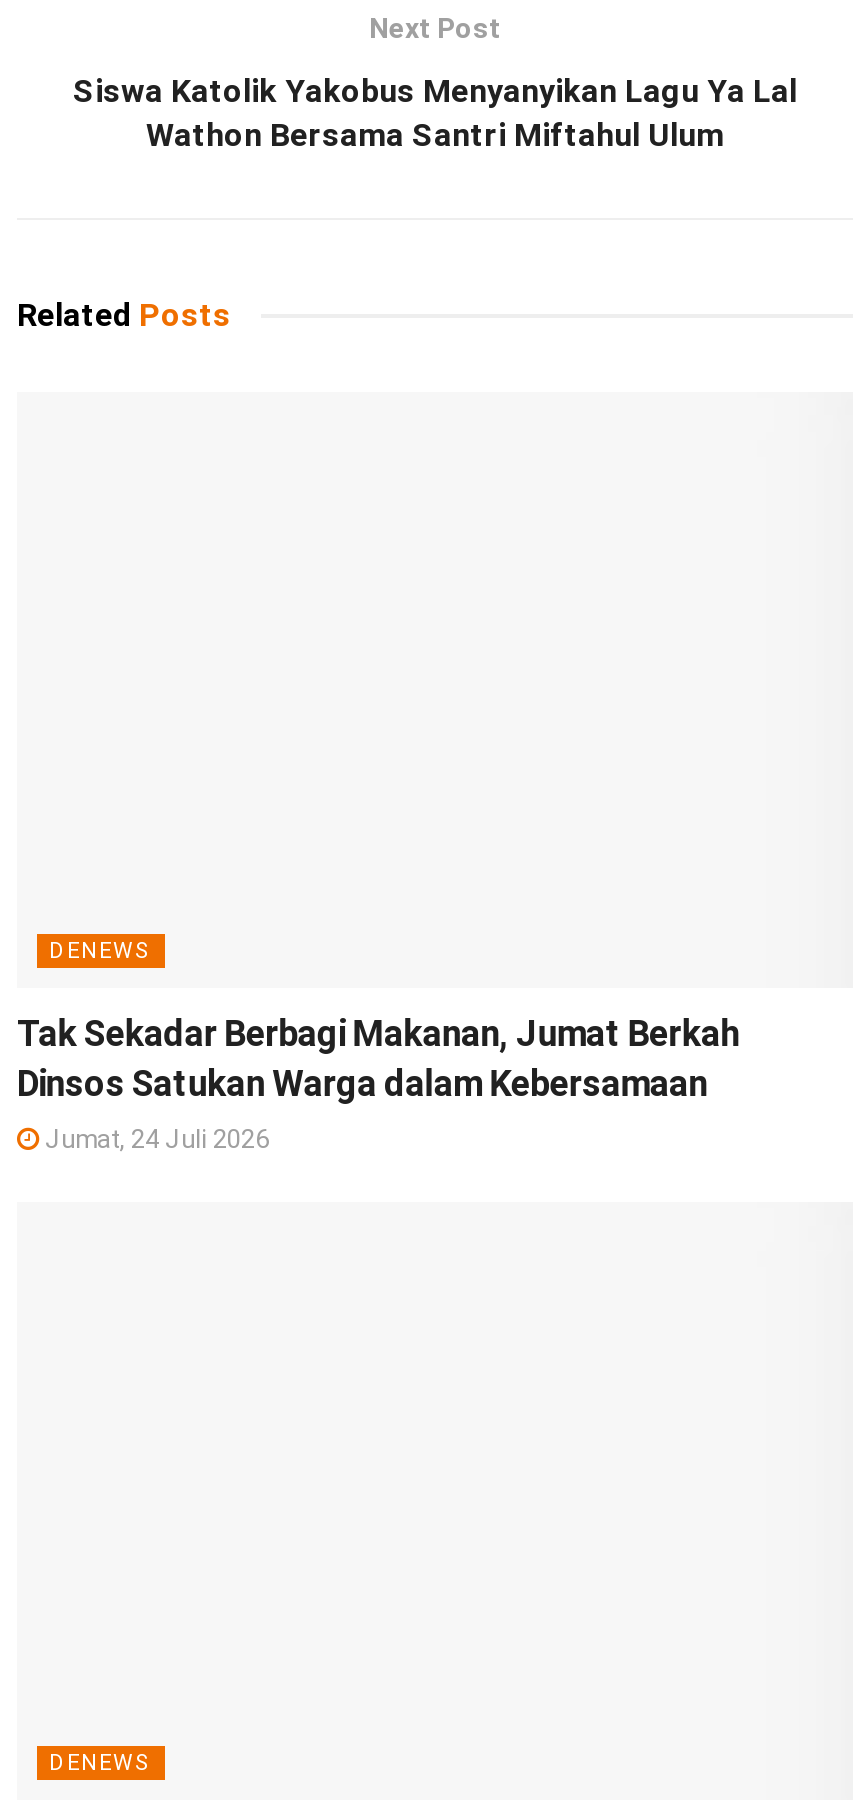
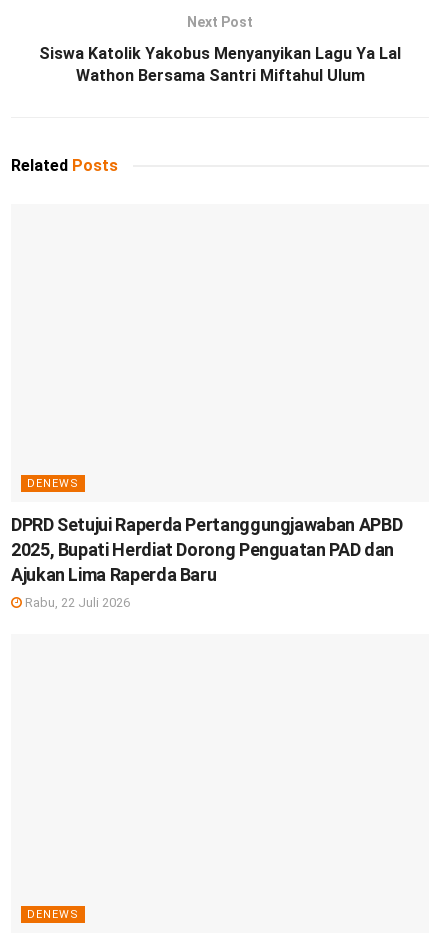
- Tak Sekadar Berbagi Makanan, Jumat Berkah
- Dinsos Satukan Warga dalam Kebersamaan
+ DPRD Setujui Raperda Pertanggungjawaban APBD
+ 2025, Bupati Herdiat Dorong Penguatan PAD dan
+ Ajukan Lima Raperda Baru

- Jumat, 24 Juli 2026
+ Rabu, 22 Juli 2026
